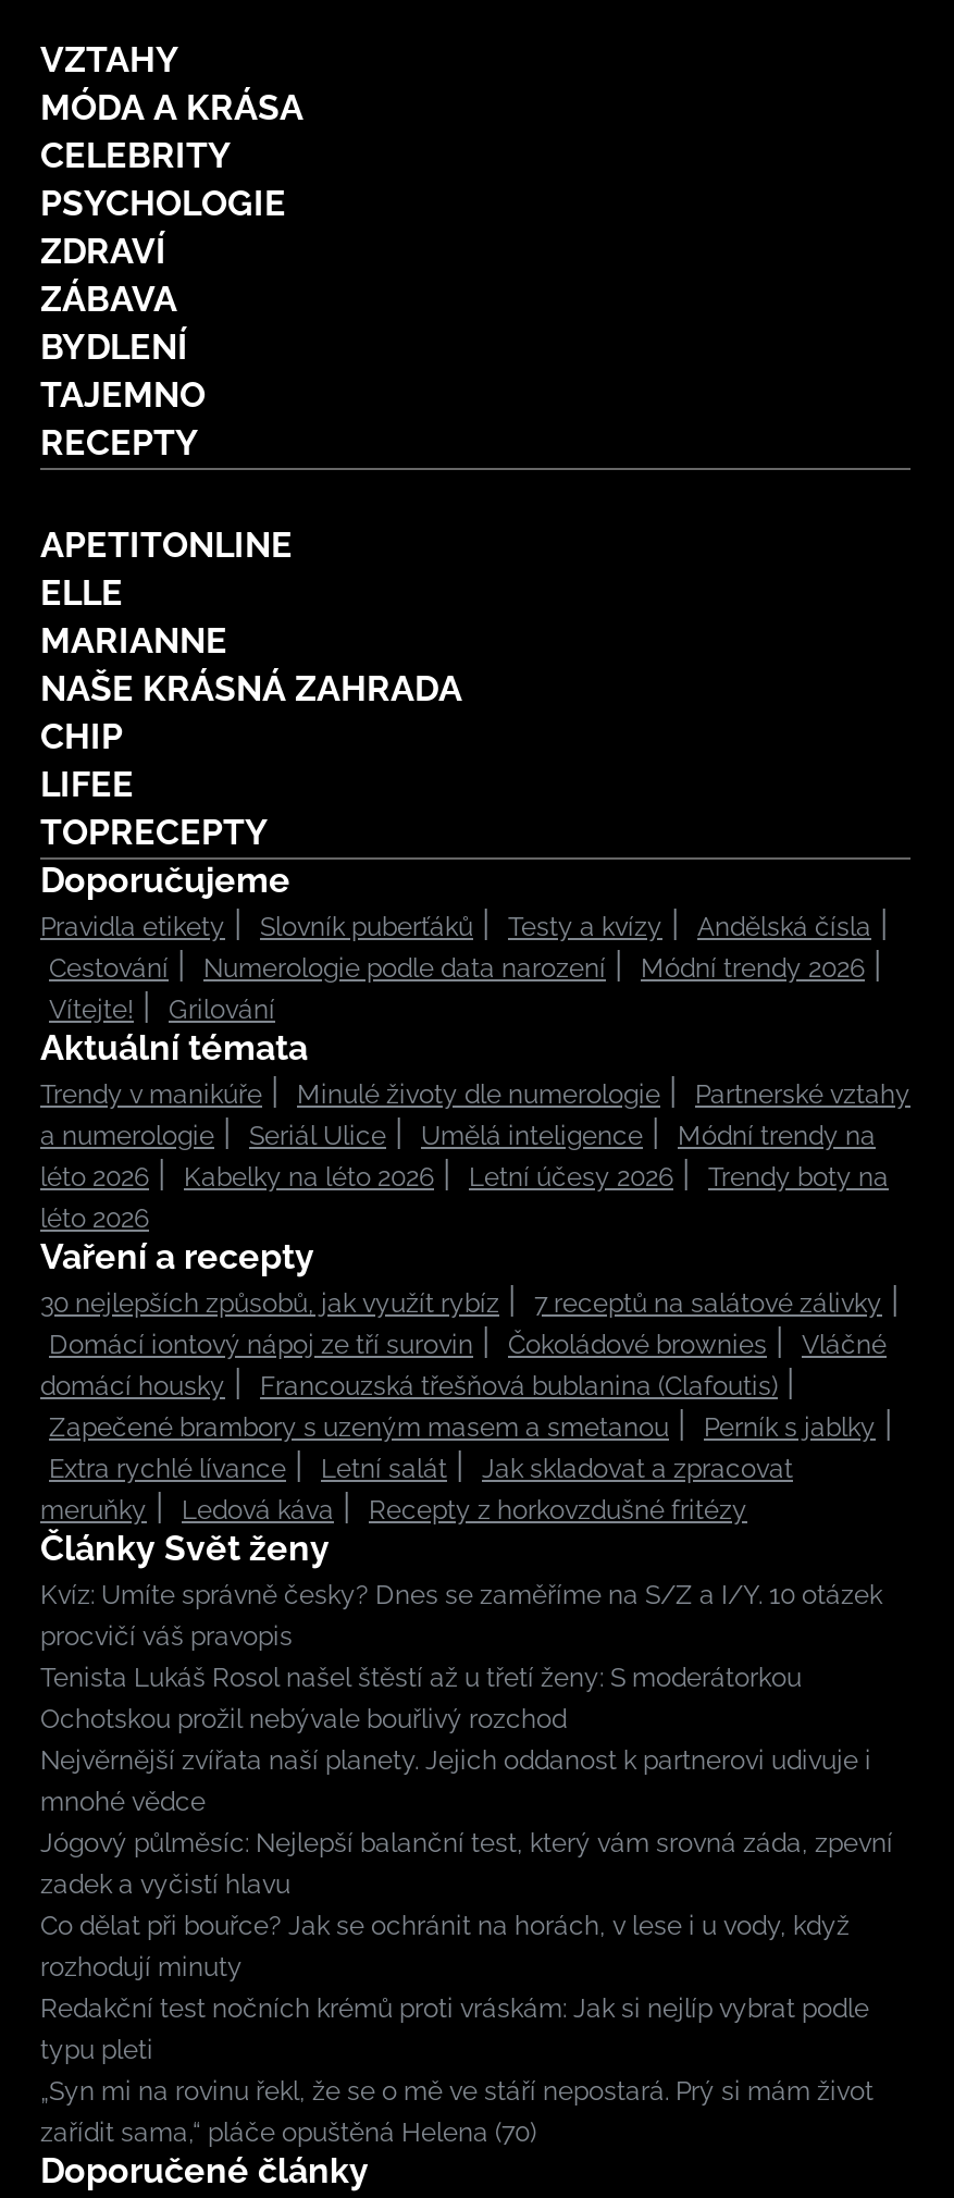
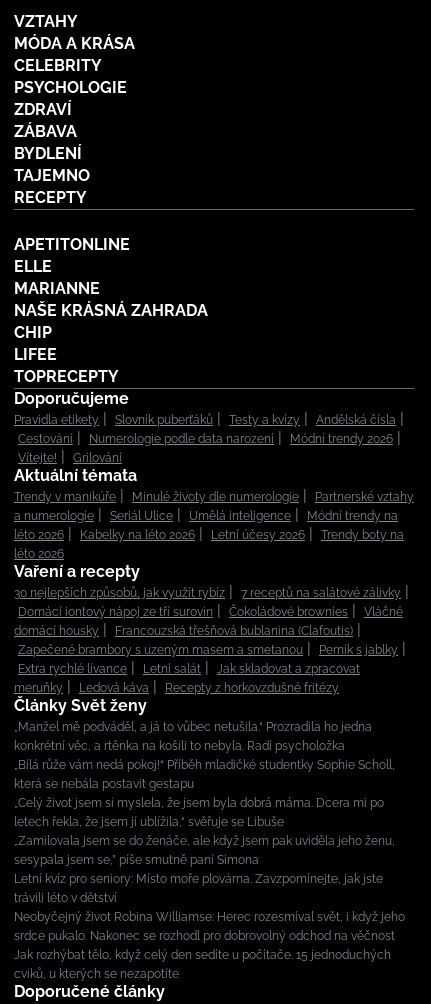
- Kvíz: Umíte správně česky? Dnes se zaměříme na S/Z a I/Y. 10 otázek
- procvičí váš pravopis
- Tenista Lukáš Rosol našel štěstí až u třetí ženy: S moderátorkou
- Ochotskou prožil nebývale bouřlivý rozchod
- Nejvěrnější zvířata naší planety. Jejich oddanost k partnerovi udivuje i
- mnohé vědce
- Jógový půlměsíc: Nejlepší balanční test, který vám srovná záda, zpevní
- zadek a vyčistí hlavu
- Co dělat při bouřce? Jak se ochránit na horách, v lese i u vody, když
- rozhodují minuty
- Redakční test nočních krémů proti vráskám: Jak si nejlíp vybrat podle
- typu pleti
- „Syn mi na rovinu řekl, že se o mě ve stáří nepostará. Prý si mám život
- zařídit sama,“ pláče opuštěná Helena (70)
+ „Manžel mě podváděl, a já to vůbec netušila.“ Prozradila ho jedna
+ konkrétní věc, a rtěnka na košili to nebyla. Radí psycholožka
+ „Bílá růže vám nedá pokoj!“ Příběh mladičké studentky Sophie Scholl,
+ která se nebála postavit gestapu
+ „Celý život jsem si myslela, že jsem byla dobrá máma. Dcera mi po
+ letech řekla, že jsem jí ublížila,“ svěřuje se Libuše
+ „Zamilovala jsem se do ženáče, ale když jsem pak uviděla jeho ženu,
+ sesypala jsem se,” píše smutně paní Simona
+ Letní kvíz pro seniory: Místo moře plovárna. Zavzpomínejte, jak jste
+ trávili léto v dětství
+ Neobyčejný život Robina Williamse: Herec rozesmíval svět, i když jeho
+ srdce pukalo. Nakonec se rozhodl pro dobrovolný odchod na věčnost
+ Jak rozhýbat tělo, když celý den sedíte u počítače. 15 jednoduchých
+ cviků, u kterých se nezapotíte
